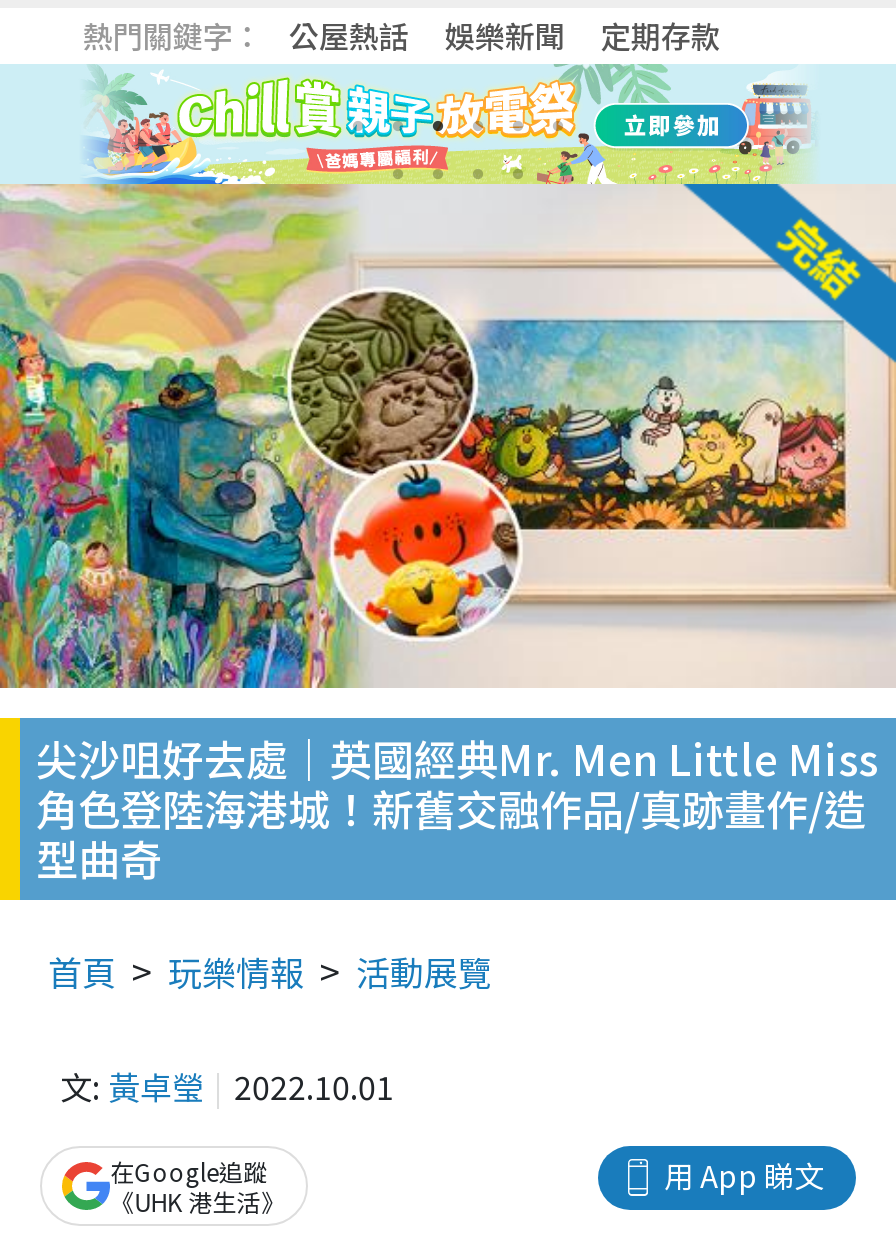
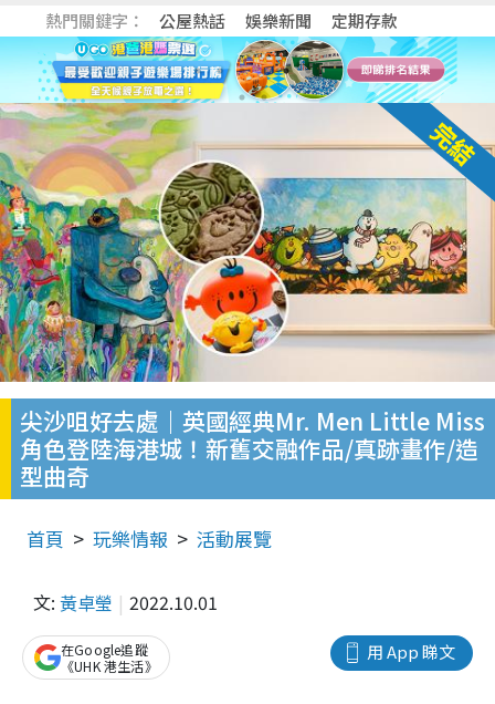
- [image]
+ [image]
